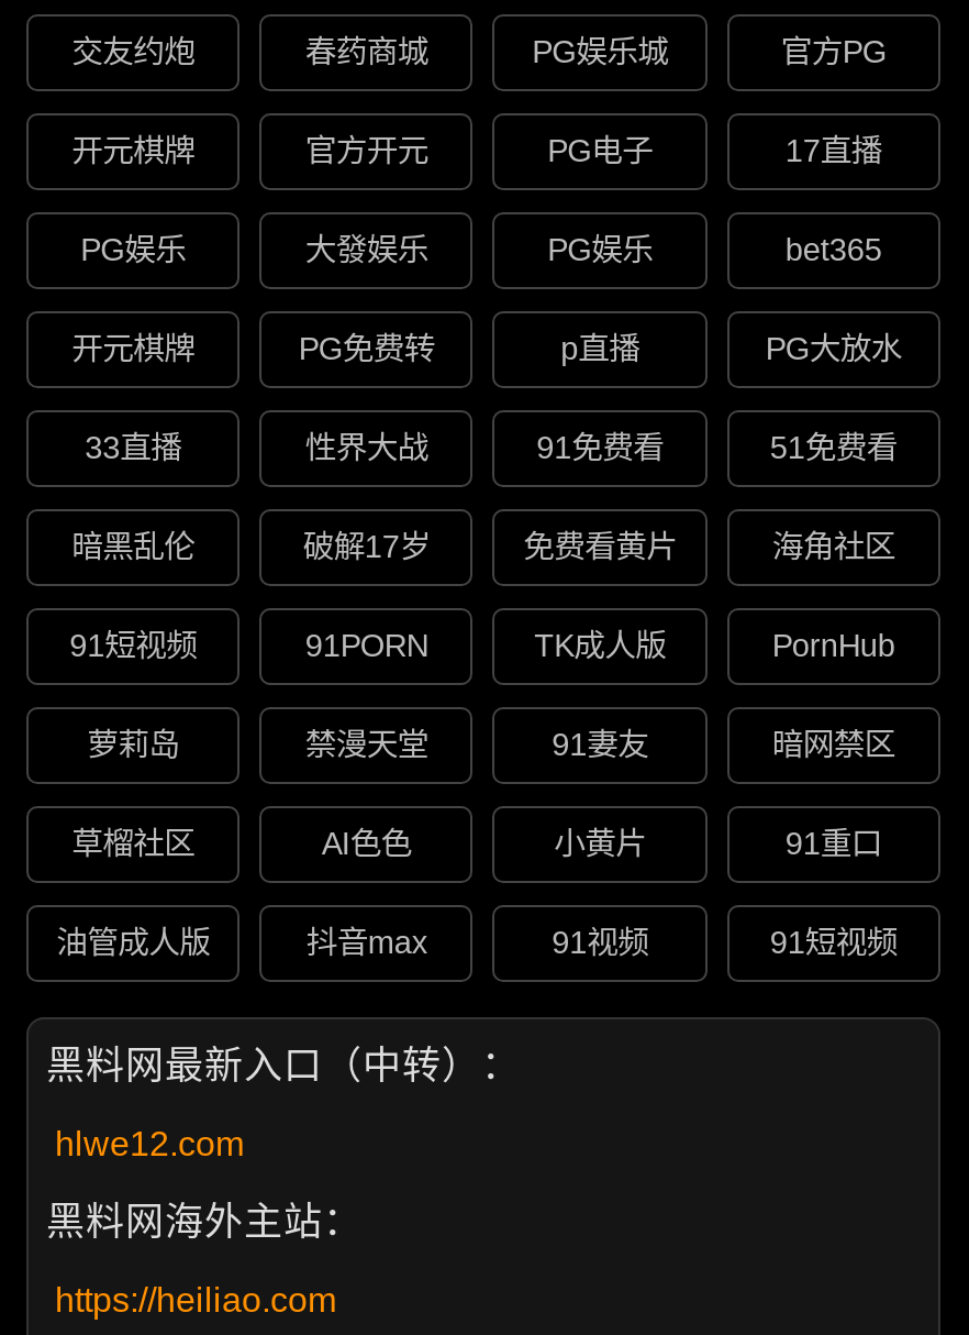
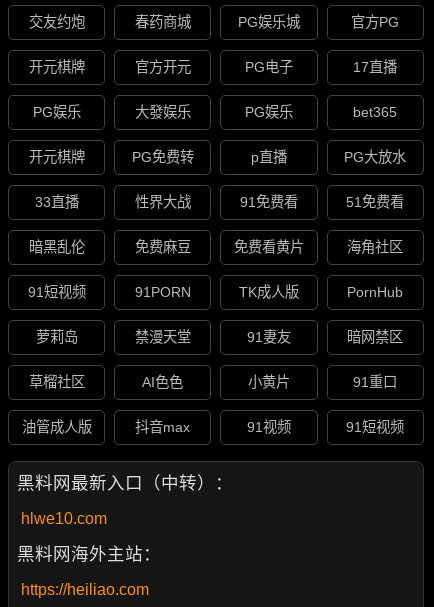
- 破解17岁
+ 免费麻豆

- hlwe12.com
+ hlwe10.com
